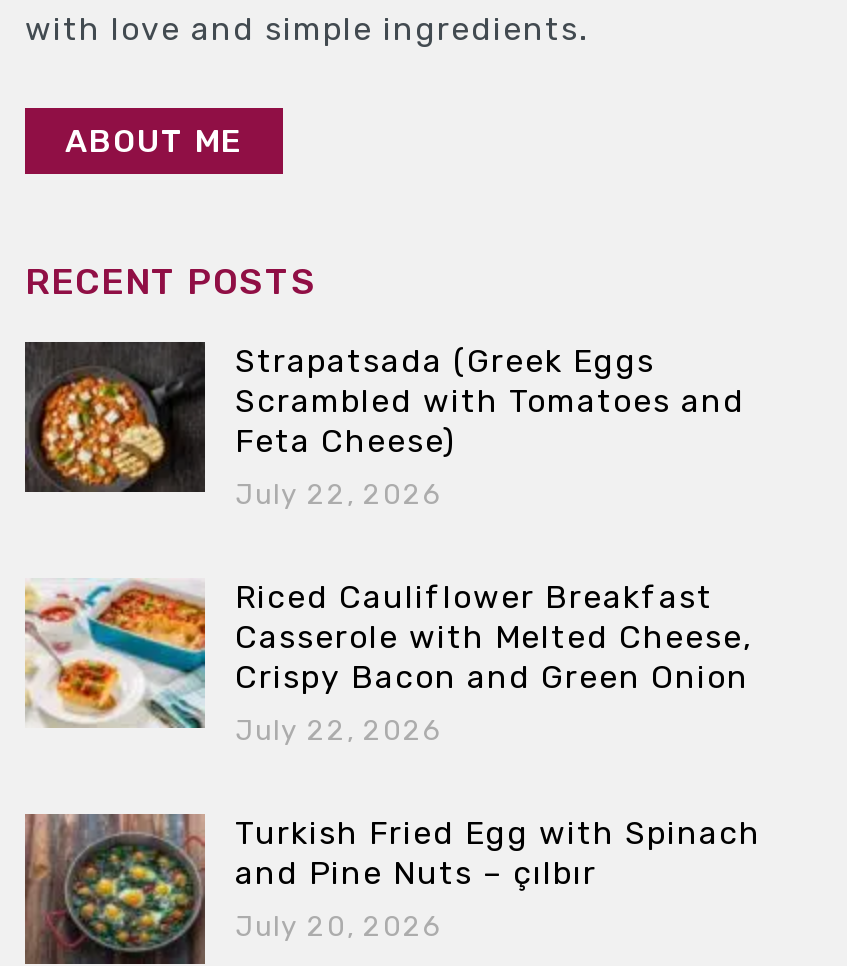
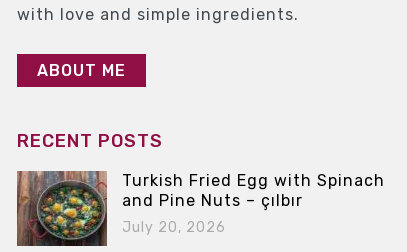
- [image]
- Strapatsada (Greek Eggs
- Scrambled with Tomatoes and
- Feta Cheese)
- July 22, 2026
- Riced Cauliflower Breakfast
- Casserole with Melted Cheese,
- Crispy Bacon and Green Onion
- July 22, 2026

- [image]
